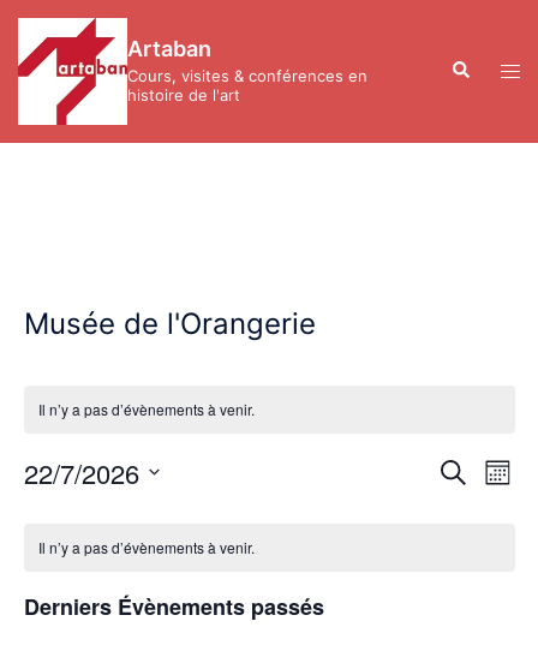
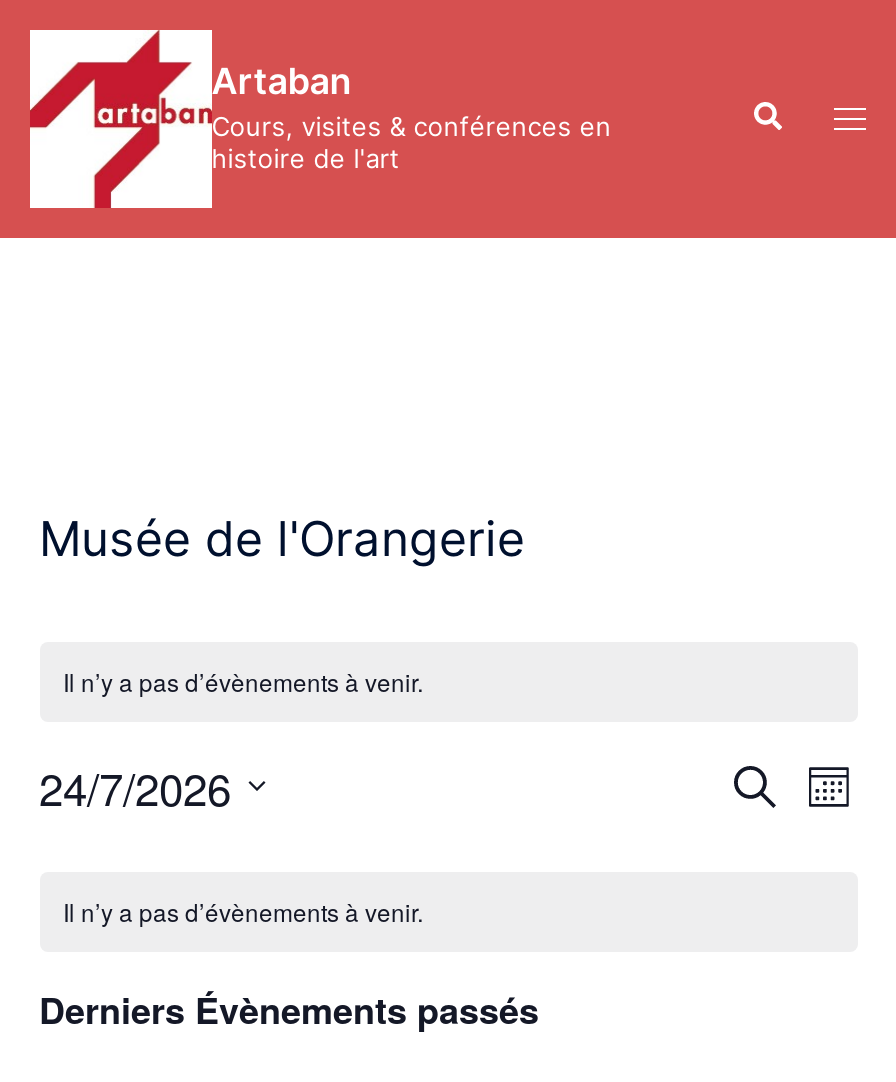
- 22/7/2026
+ 24/7/2026
